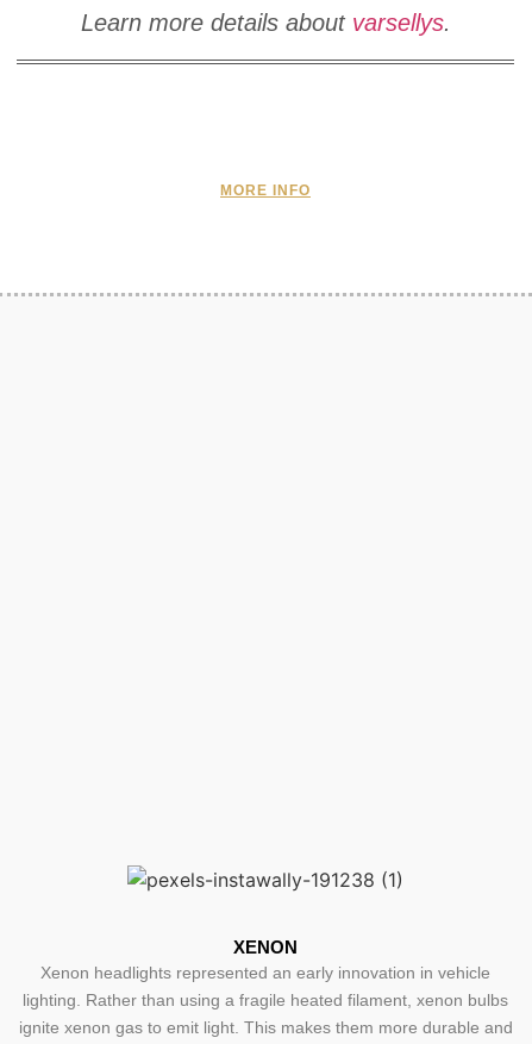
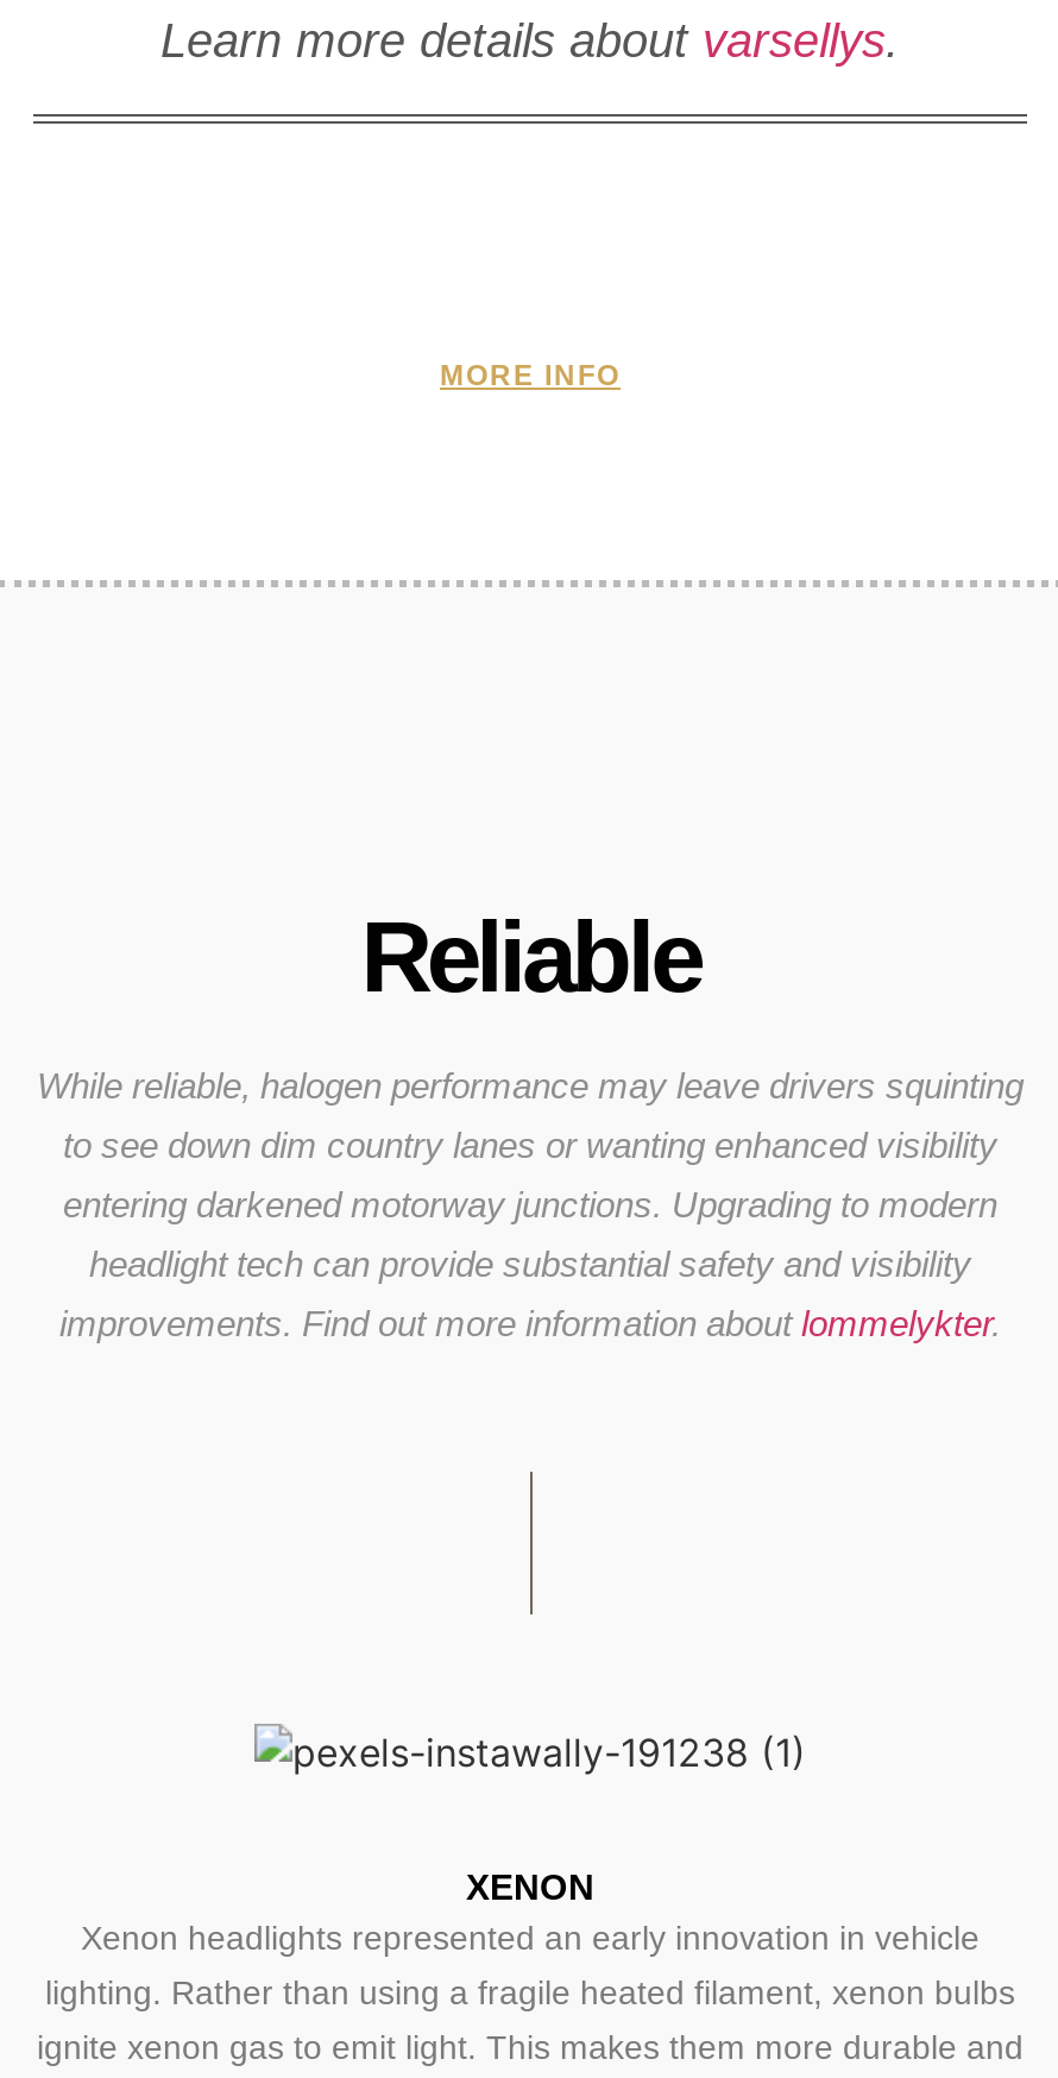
+ Reliable
+ While reliable, halogen performance may leave drivers squinting
+ to see down dim country lanes or wanting enhanced visibility
+ entering darkened motorway junctions. Upgrading to modern
+ headlight tech can provide substantial safety and visibility
+ improvements. Find out more information about lommelykter.
